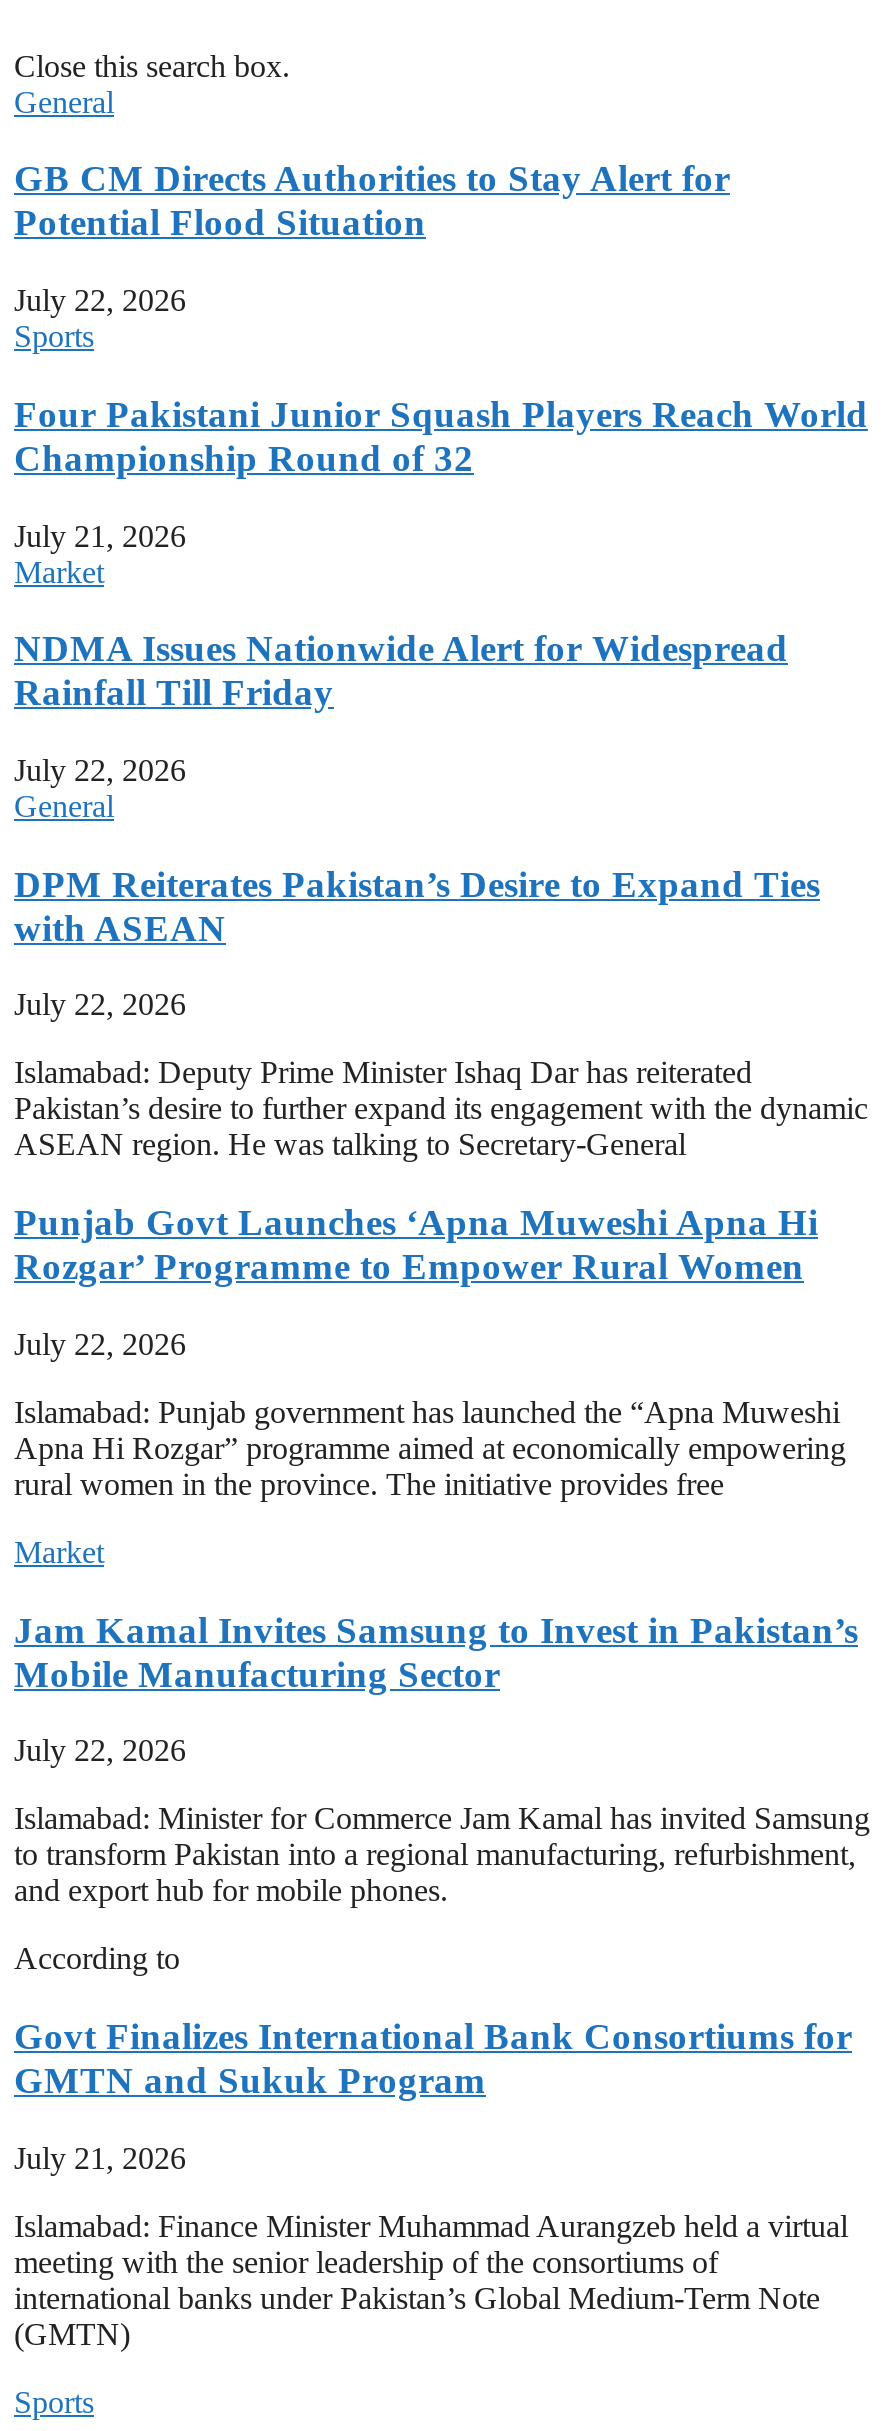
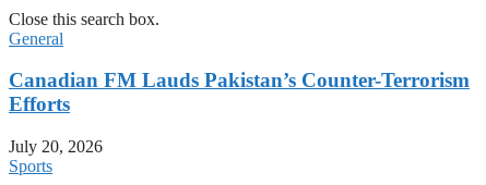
- GB CM Directs Authorities to Stay Alert for
- Potential Flood Situation
- July 22, 2026
- Sports
- Four Pakistani Junior Squash Players Reach World
- Championship Round of 32
- July 21, 2026
- Market
- NDMA Issues Nationwide Alert for Widespread
- Rainfall Till Friday
- July 22, 2026
- General
- DPM Reiterates Pakistan’s Desire to Expand Ties
- with ASEAN
- July 22, 2026
- Islamabad: Deputy Prime Minister Ishaq Dar has reiterated
- Pakistan’s desire to further expand its engagement with the dynamic
- ASEAN region. He was talking to Secretary-General
- Punjab Govt Launches ‘Apna Muweshi Apna Hi
- Rozgar’ Programme to Empower Rural Women
- July 22, 2026
- Islamabad: Punjab government has launched the “Apna Muweshi
- Apna Hi Rozgar” programme aimed at economically empowering
- rural women in the province. The initiative provides free
- Market
- Jam Kamal Invites Samsung to Invest in Pakistan’s
- Mobile Manufacturing Sector
- July 22, 2026
- Islamabad: Minister for Commerce Jam Kamal has invited Samsung
- to transform Pakistan into a regional manufacturing, refurbishment,
- and export hub for mobile phones.
- According to
- Govt Finalizes International Bank Consortiums for
- GMTN and Sukuk Program
- July 21, 2026
- Islamabad: Finance Minister Muhammad Aurangzeb held a virtual
- meeting with the senior leadership of the consortiums of
- international banks under Pakistan’s Global Medium-Term Note
- (GMTN)
+ Canadian FM Lauds Pakistan’s Counter-Terrorism
+ Efforts
+ July 20, 2026
